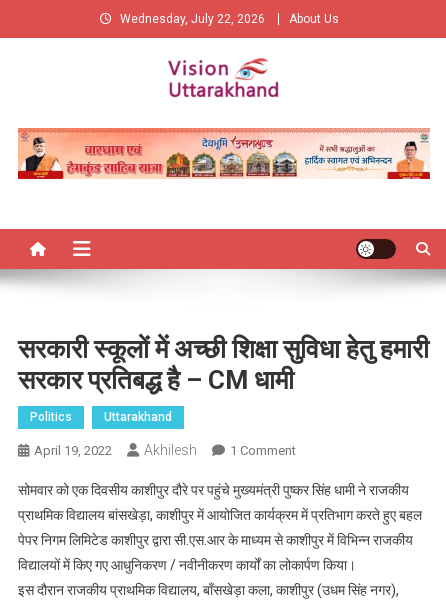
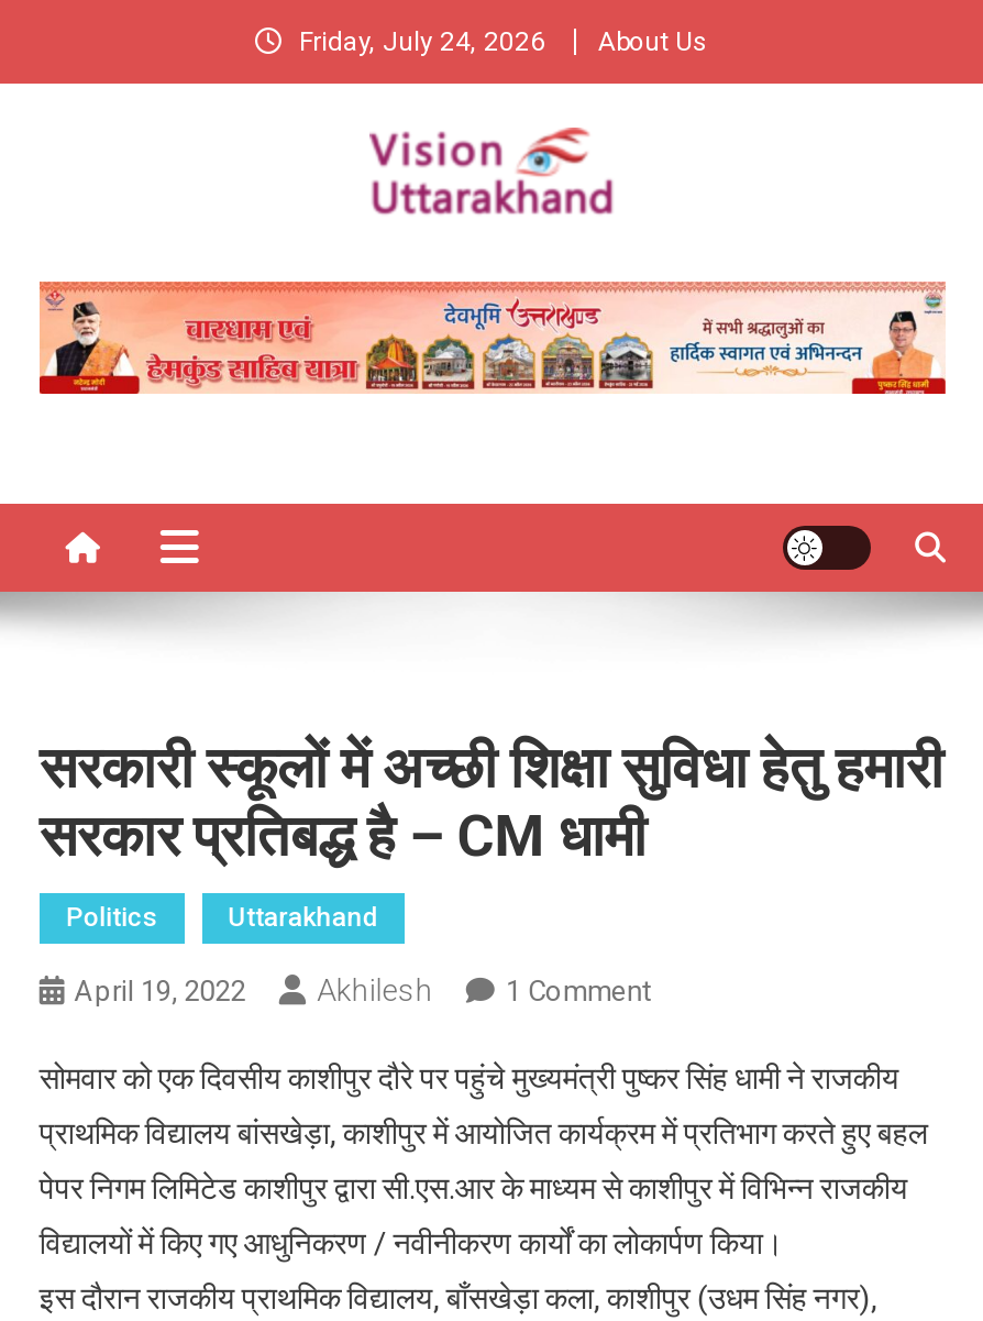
- Wednesday, July 22, 2026
+ Friday, July 24, 2026
